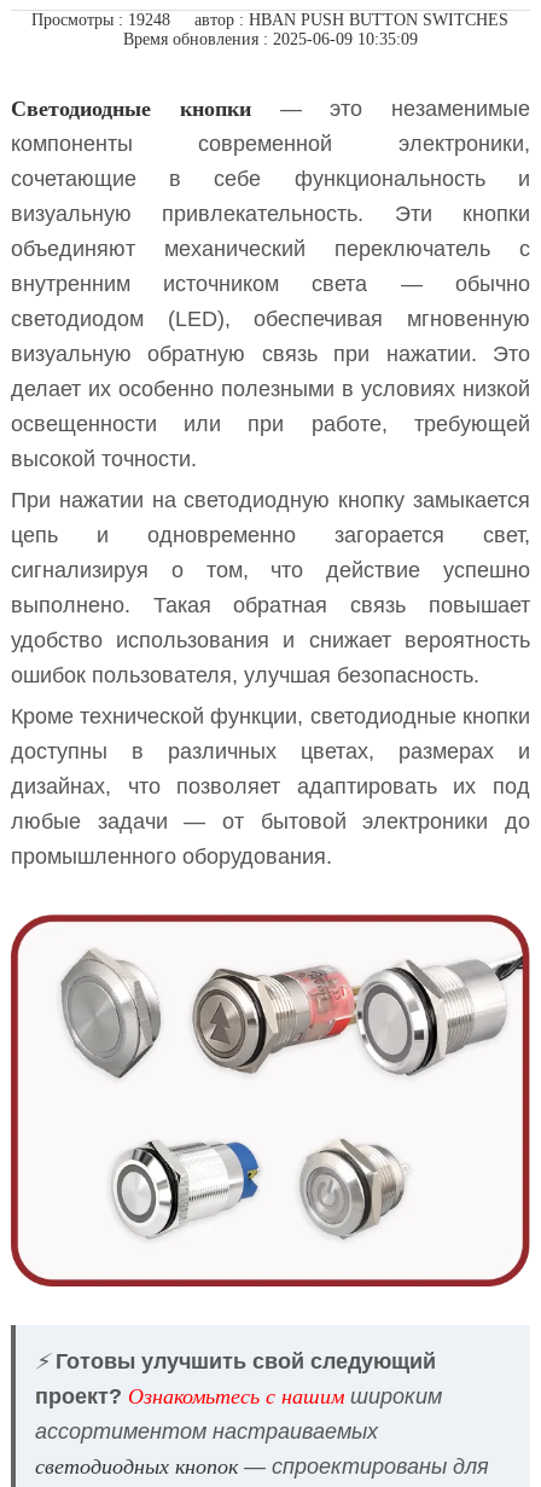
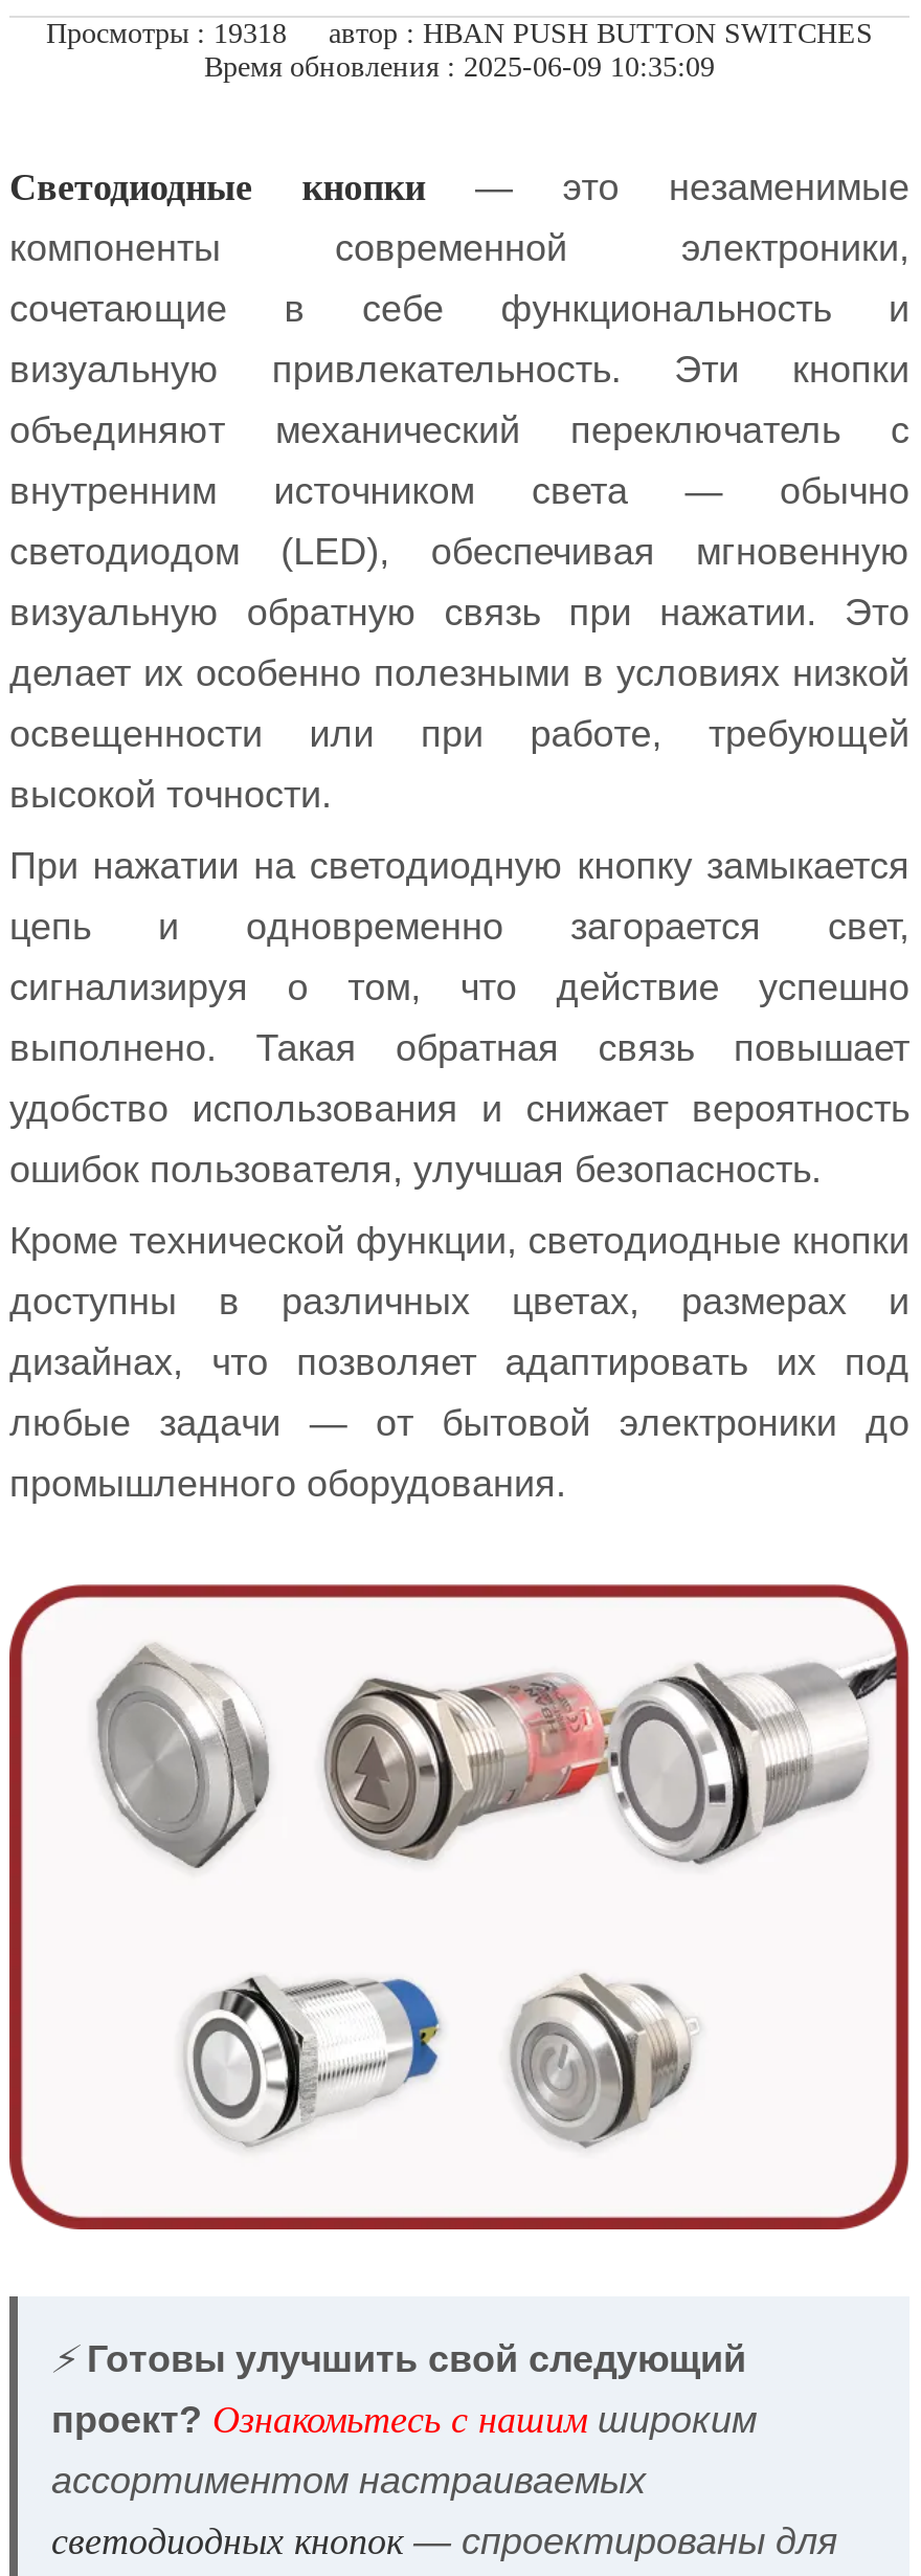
- Просмотры : 19248 автор : HBAN PUSH BUTTON SWITCHES
+ Просмотры : 19318 автор : HBAN PUSH BUTTON SWITCHES
